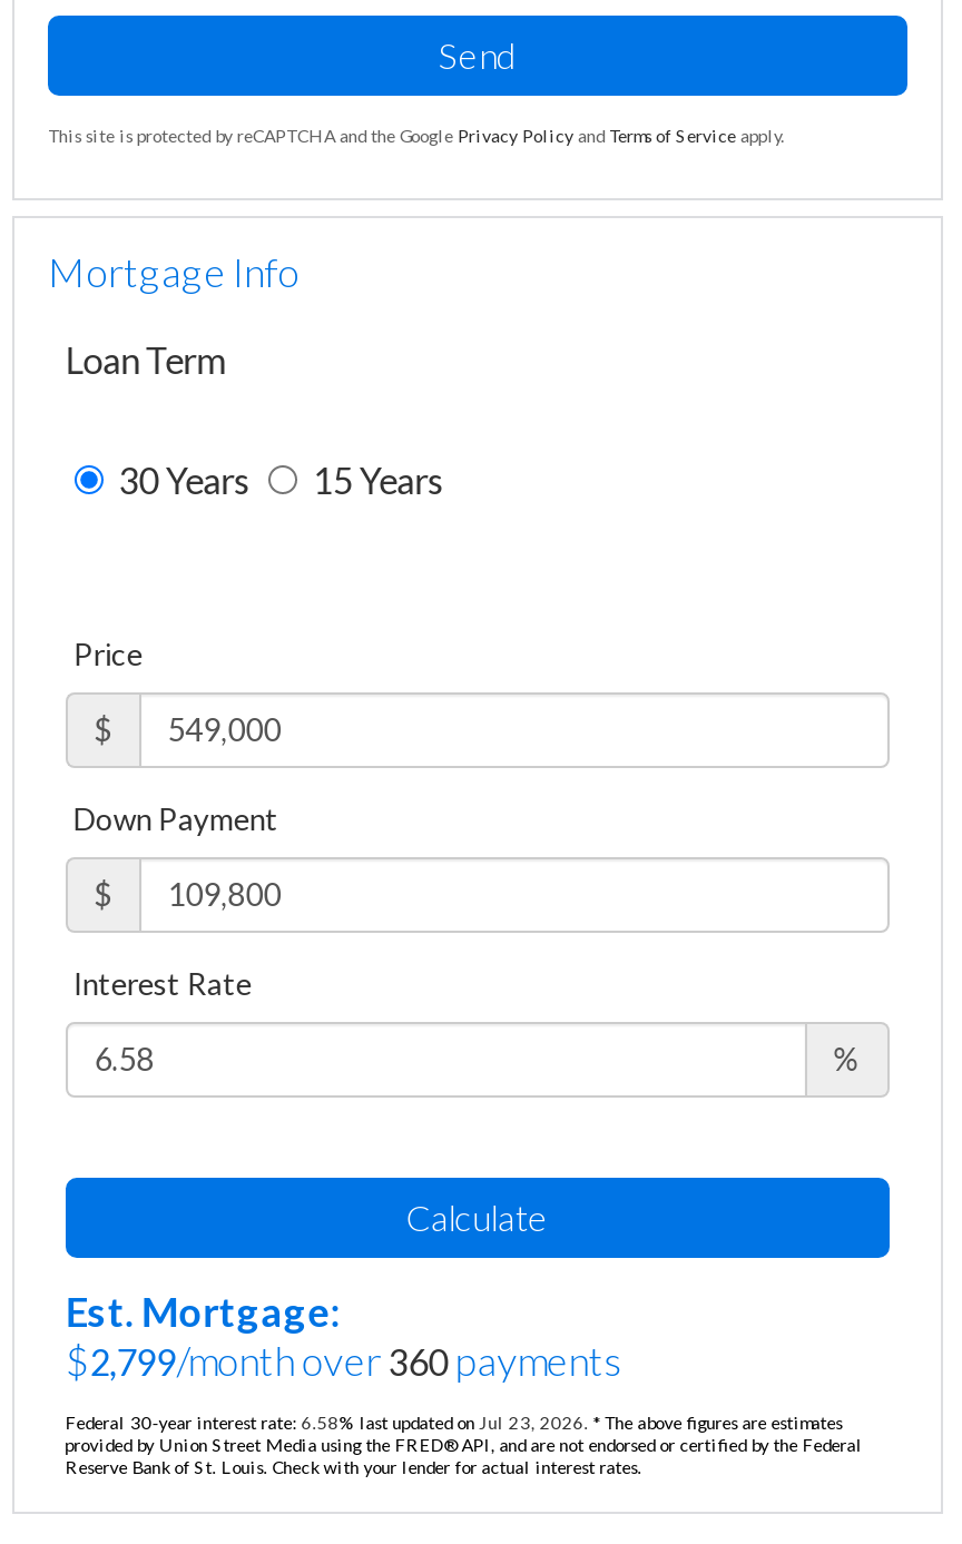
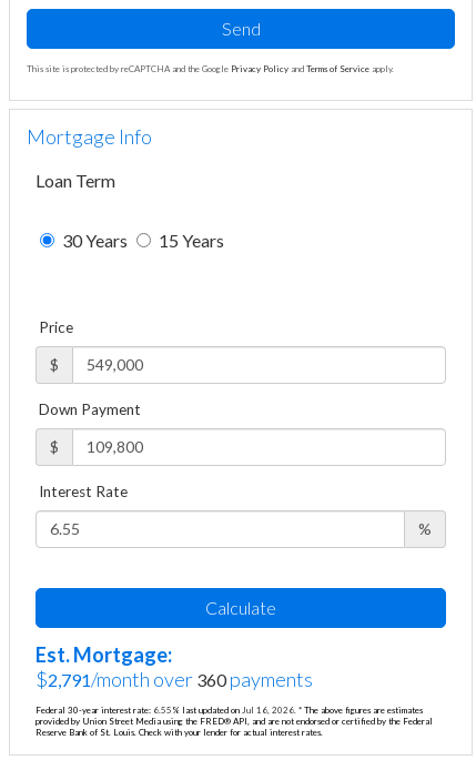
- $2,799/month over 360 payments
+ $2,791/month over 360 payments

- Federal 30-year interest rate: 6.58% last updated on Jul 23, 2026. * The above figures are estimates
+ Federal 30-year interest rate: 6.55% last updated on Jul 16, 2026. * The above figures are estimates
